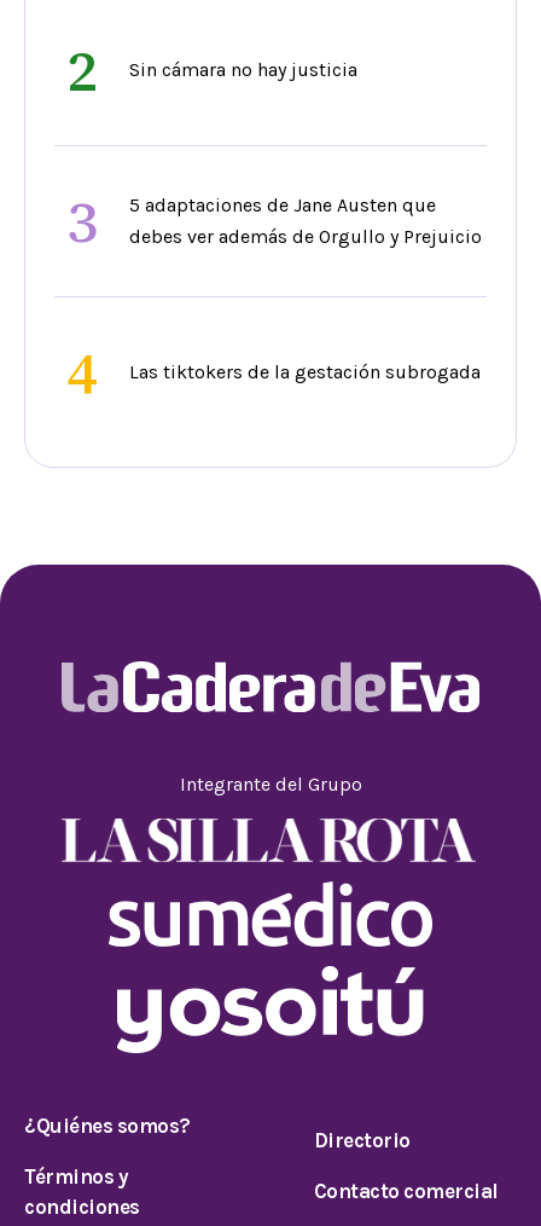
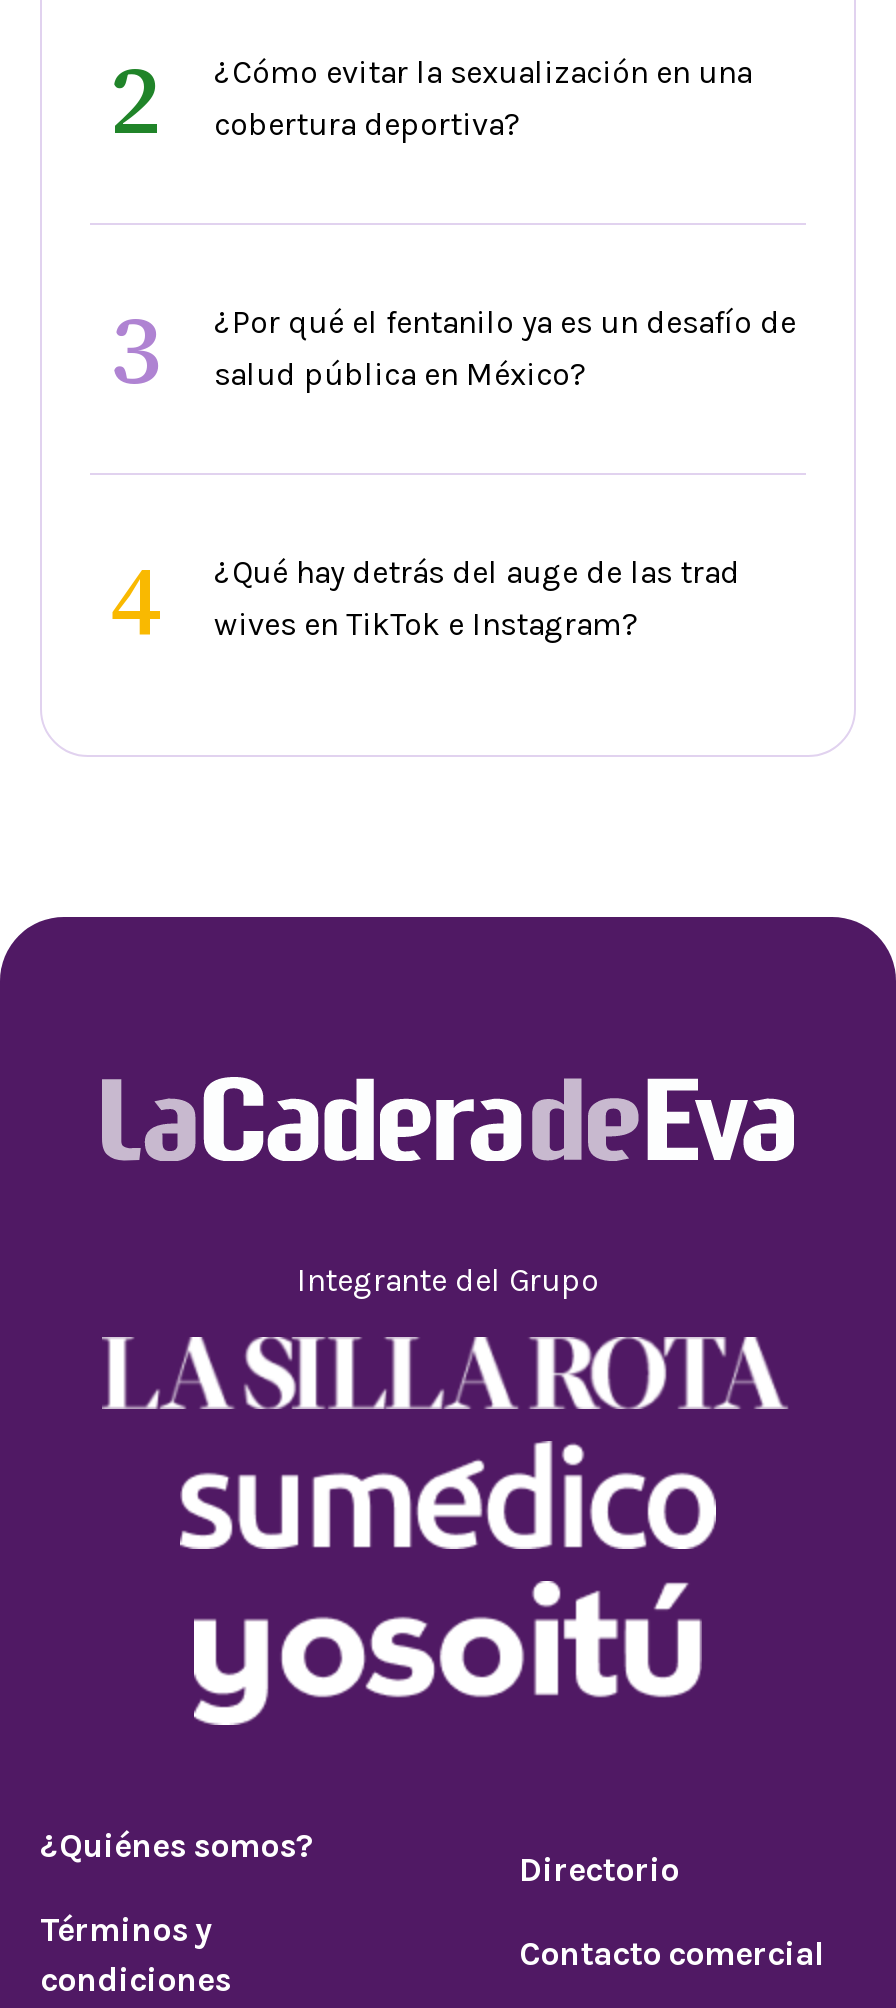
- Sin cámara no hay justicia
+ ¿Cómo evitar la sexualización en una
+ cobertura deportiva?

- 5 adaptaciones de Jane Austen que
- debes ver además de Orgullo y Prejuicio
+ ¿Por qué el fentanilo ya es un desafío de
+ salud pública en México?

- Las tiktokers de la gestación subrogada
+ ¿Qué hay detrás del auge de las trad
+ wives en TikTok e Instagram?
